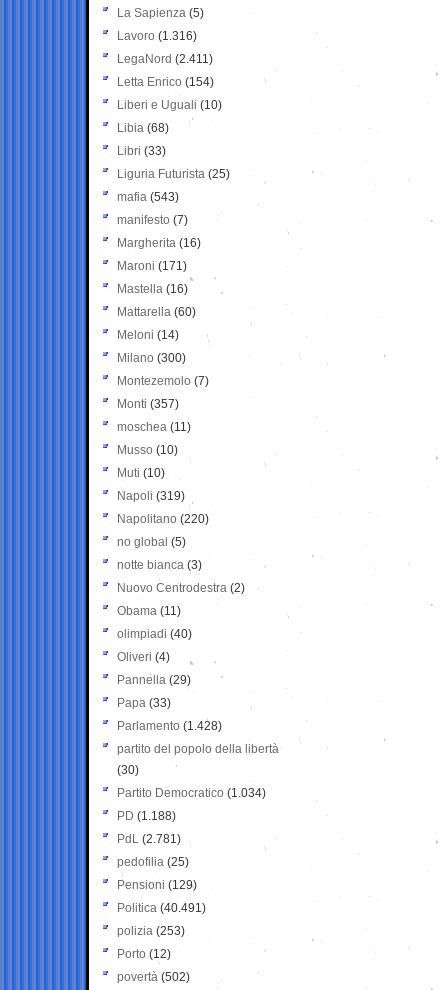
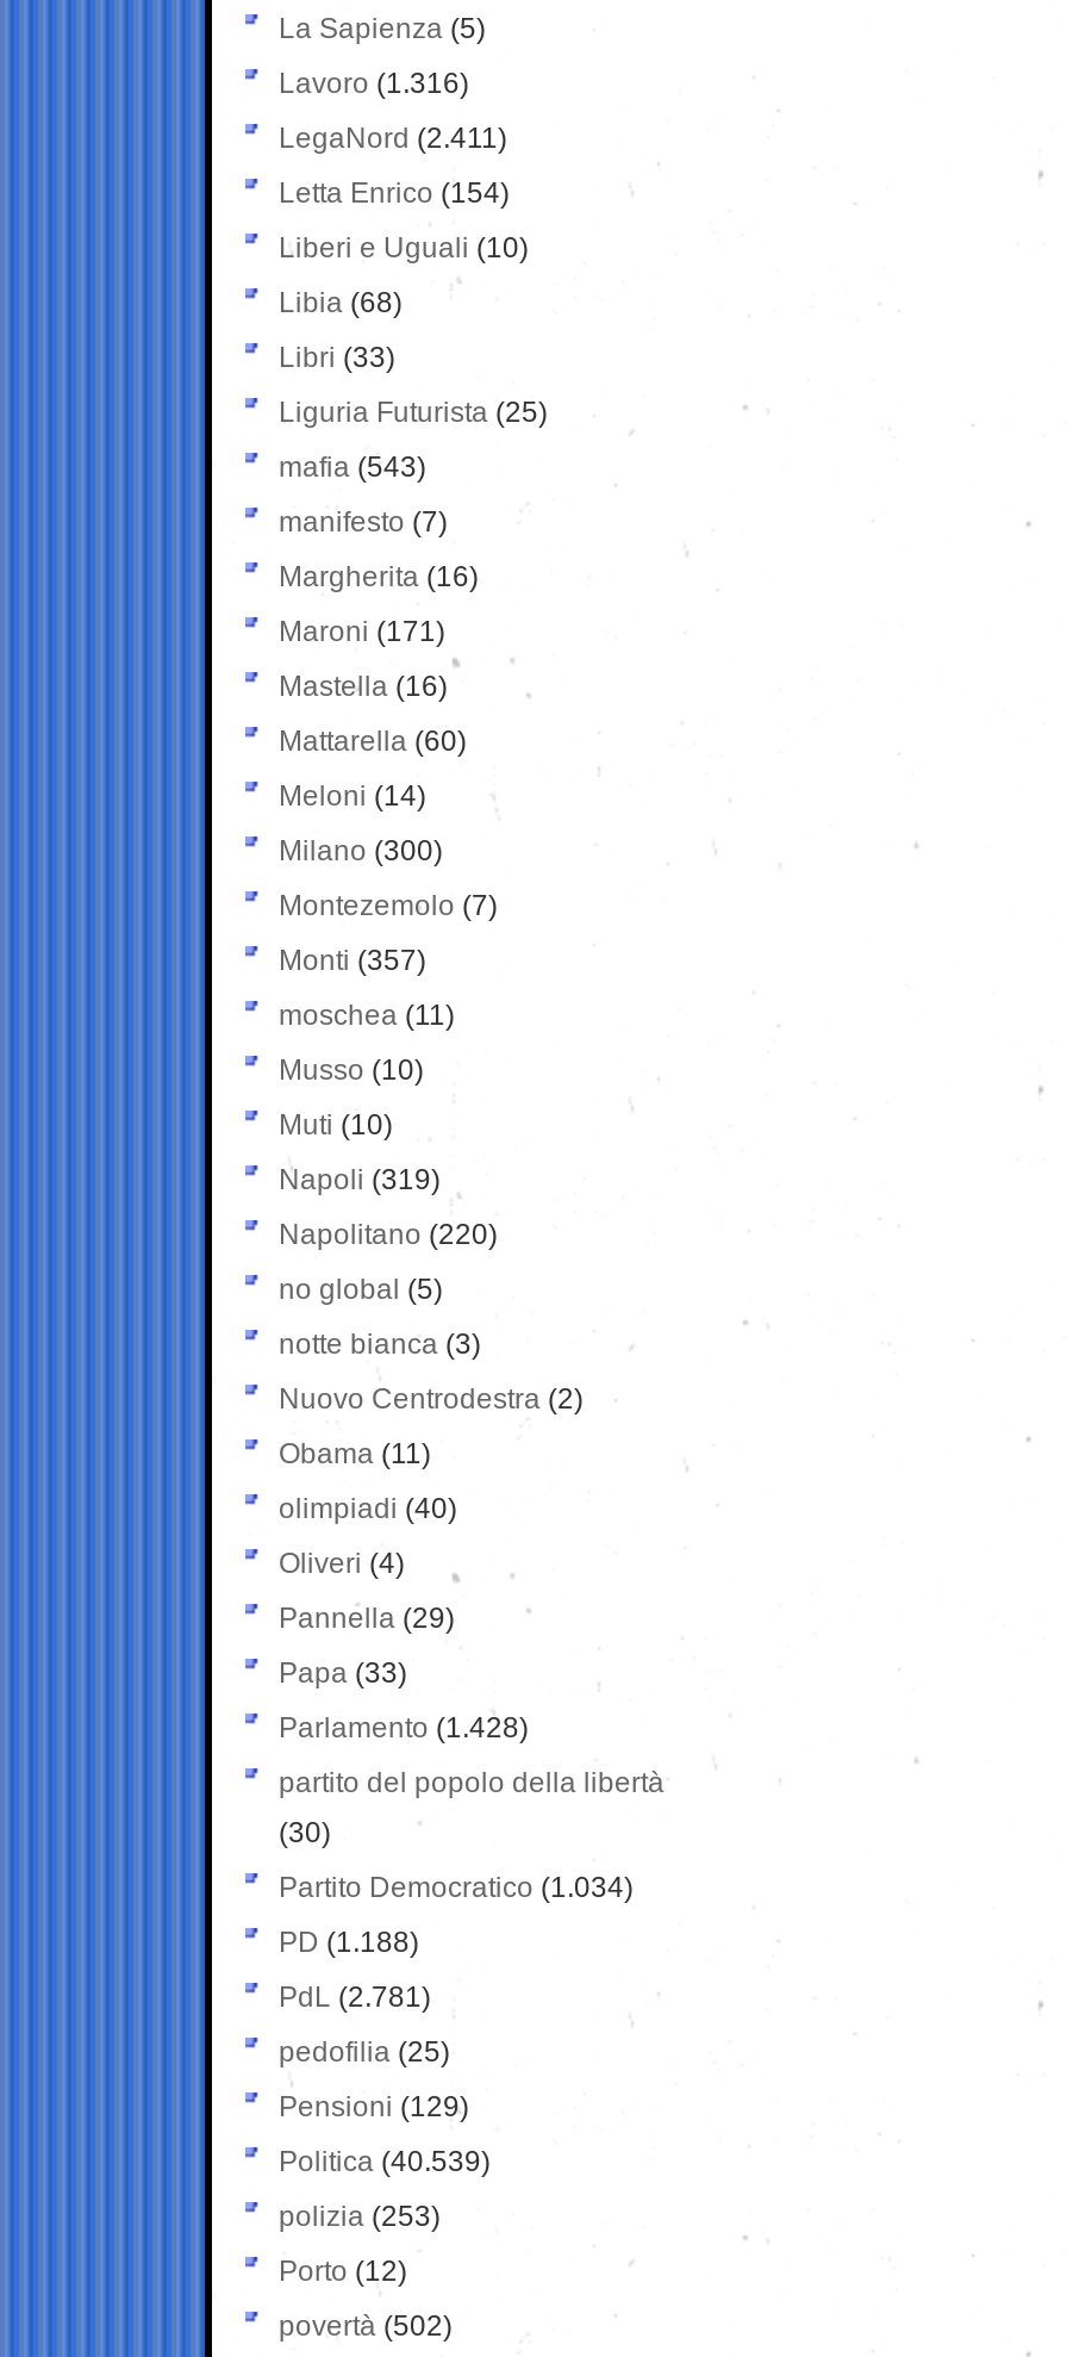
- Politica (40.491)
+ Politica (40.539)
